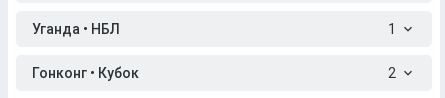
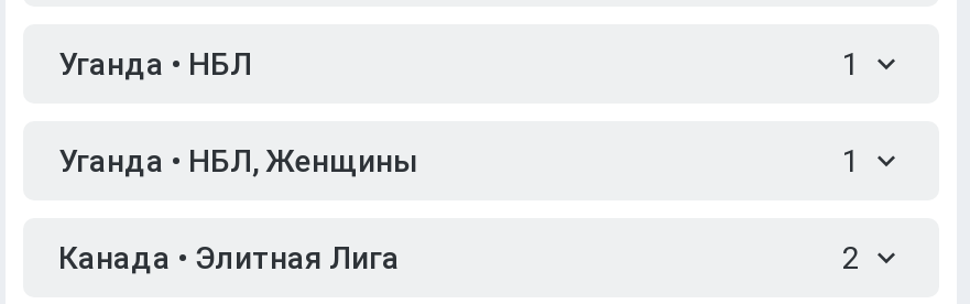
- Гонконг • Кубок
+ Уганда • НБЛ, Женщины
+ 1
+ Канада • Элитная Лига
